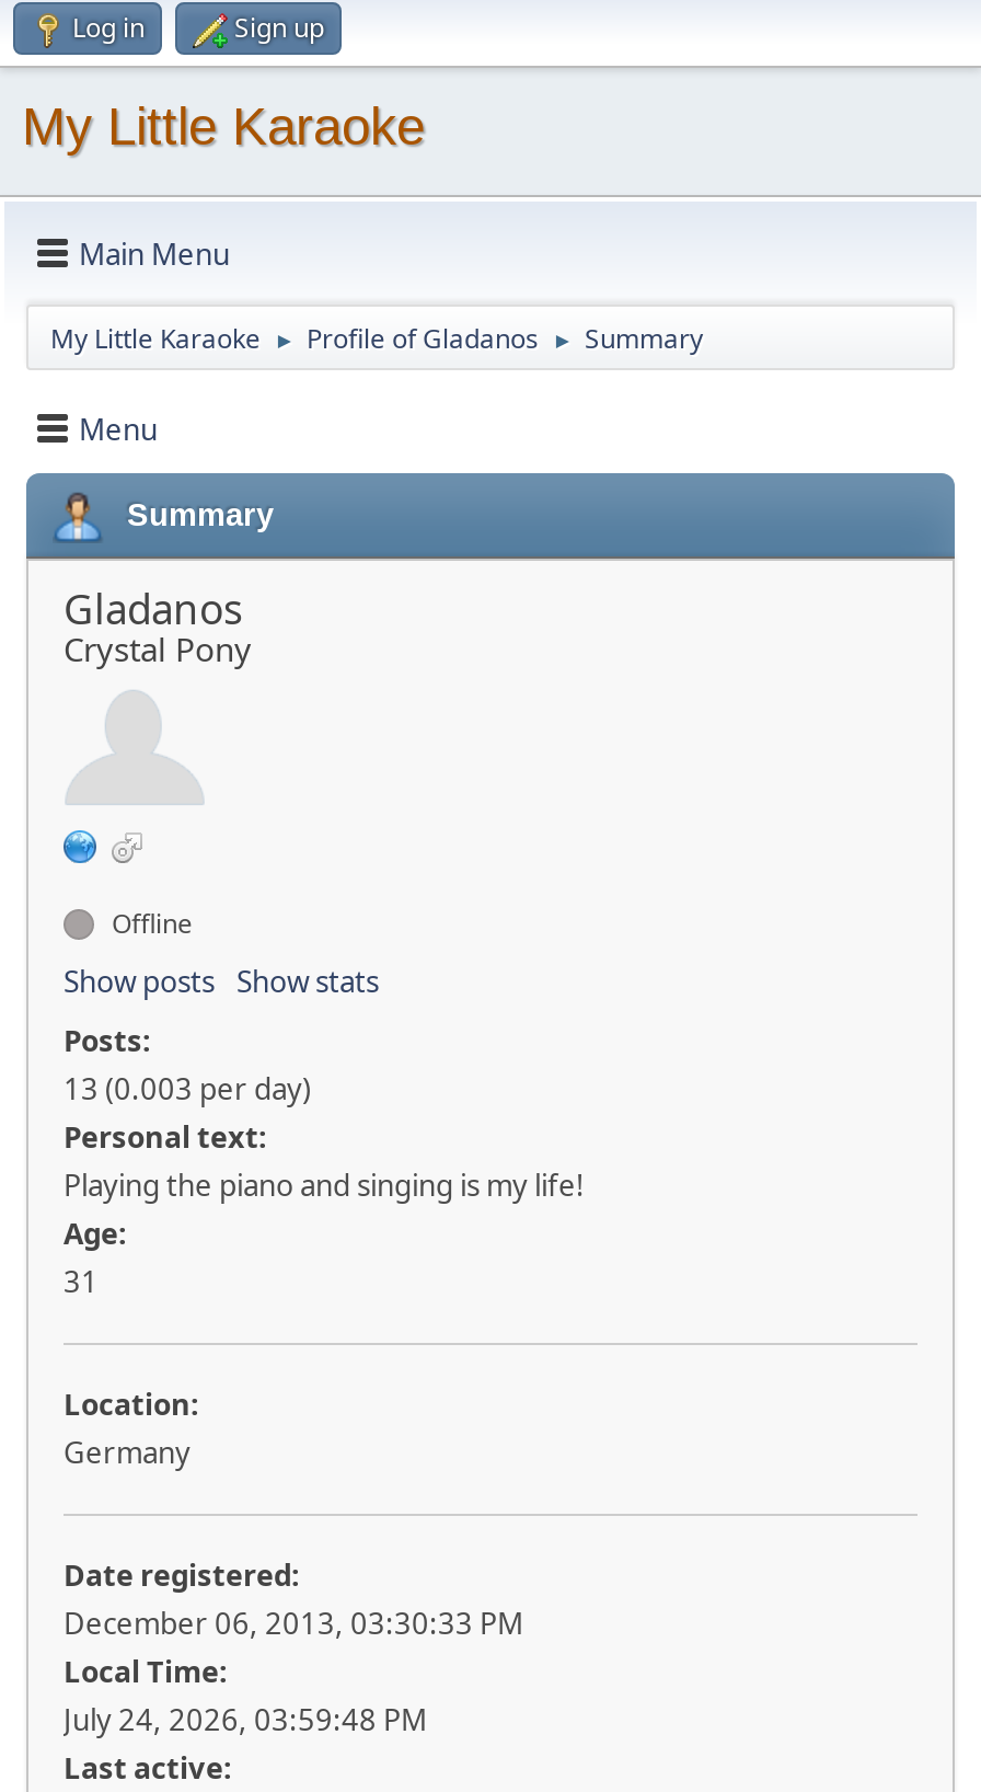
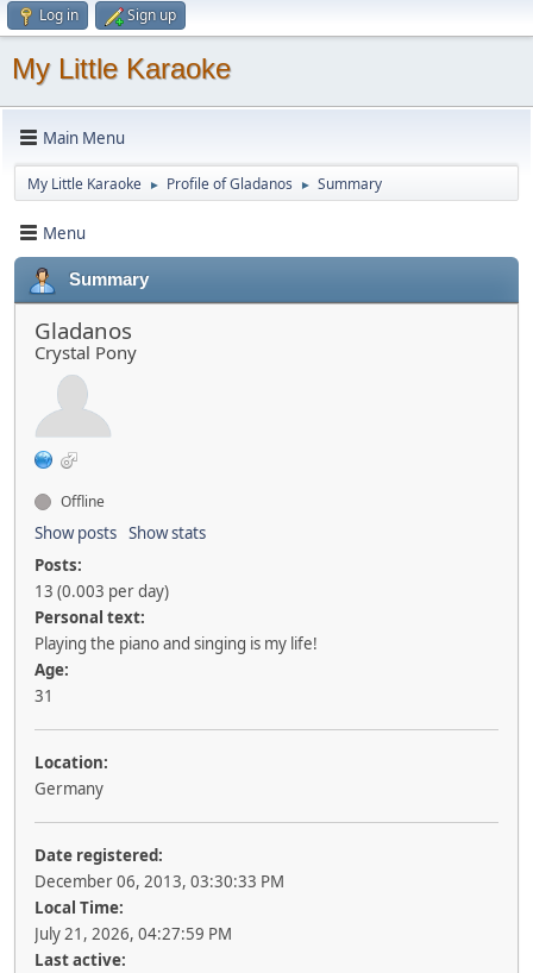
- July 24, 2026, 03:59:48 PM
+ July 21, 2026, 04:27:59 PM
